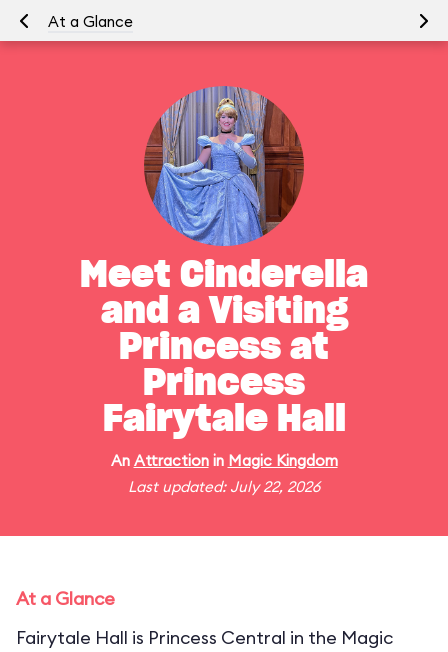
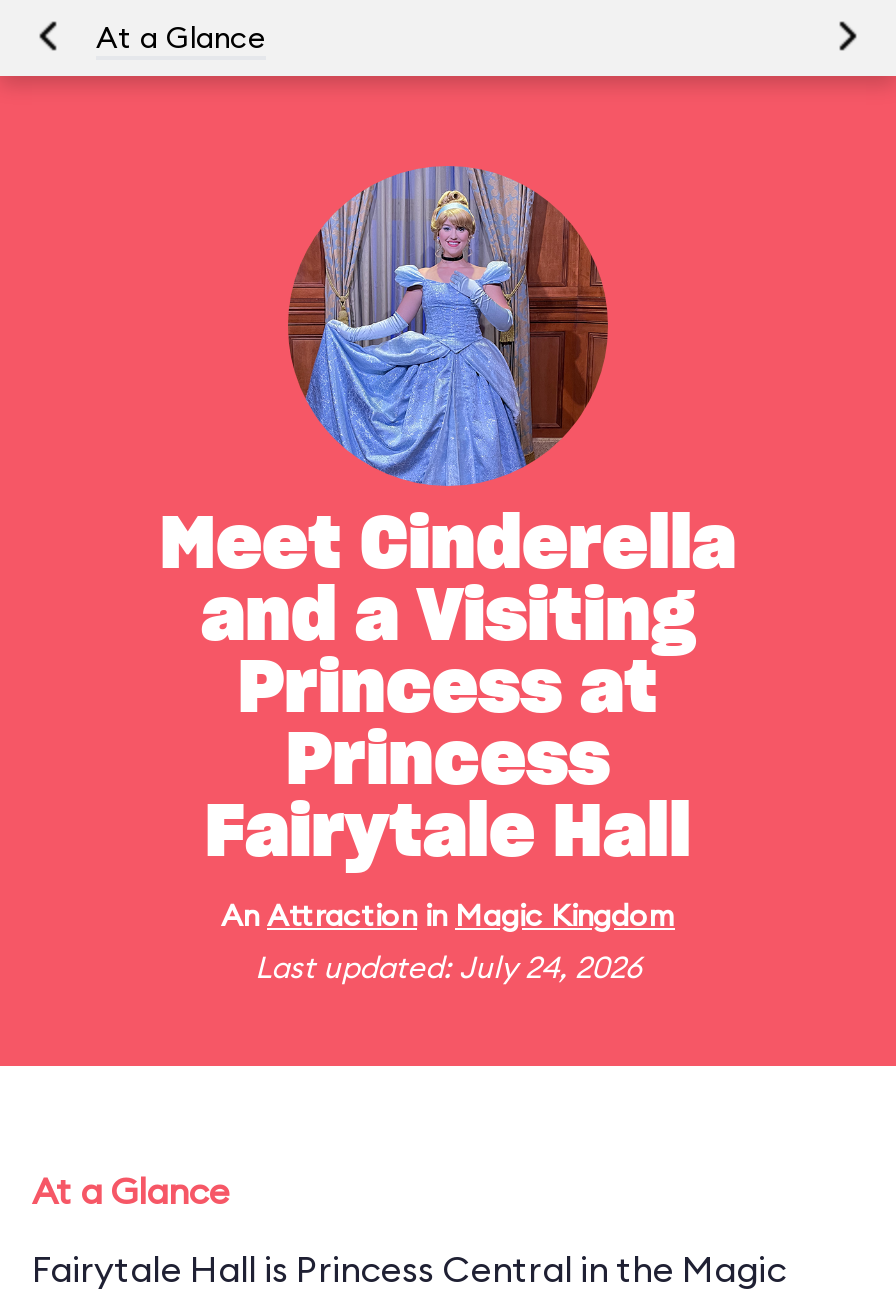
- Last updated: July 22, 2026
+ Last updated: July 24, 2026
